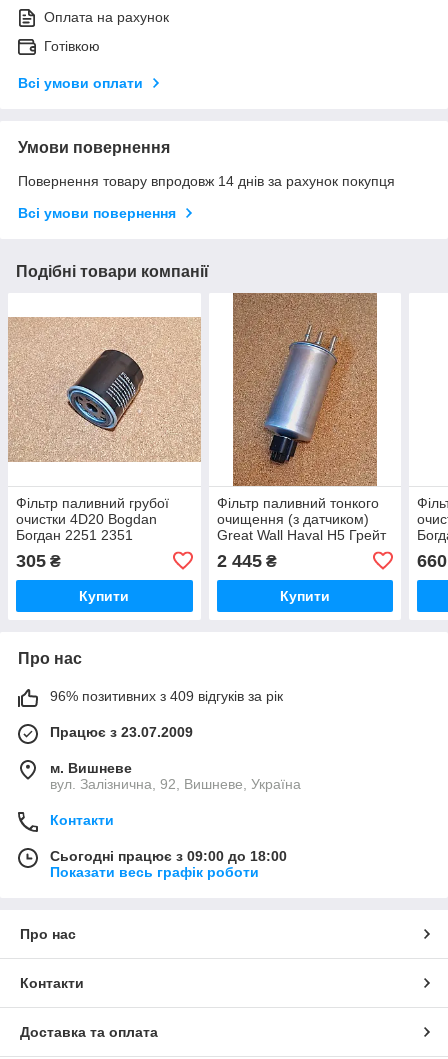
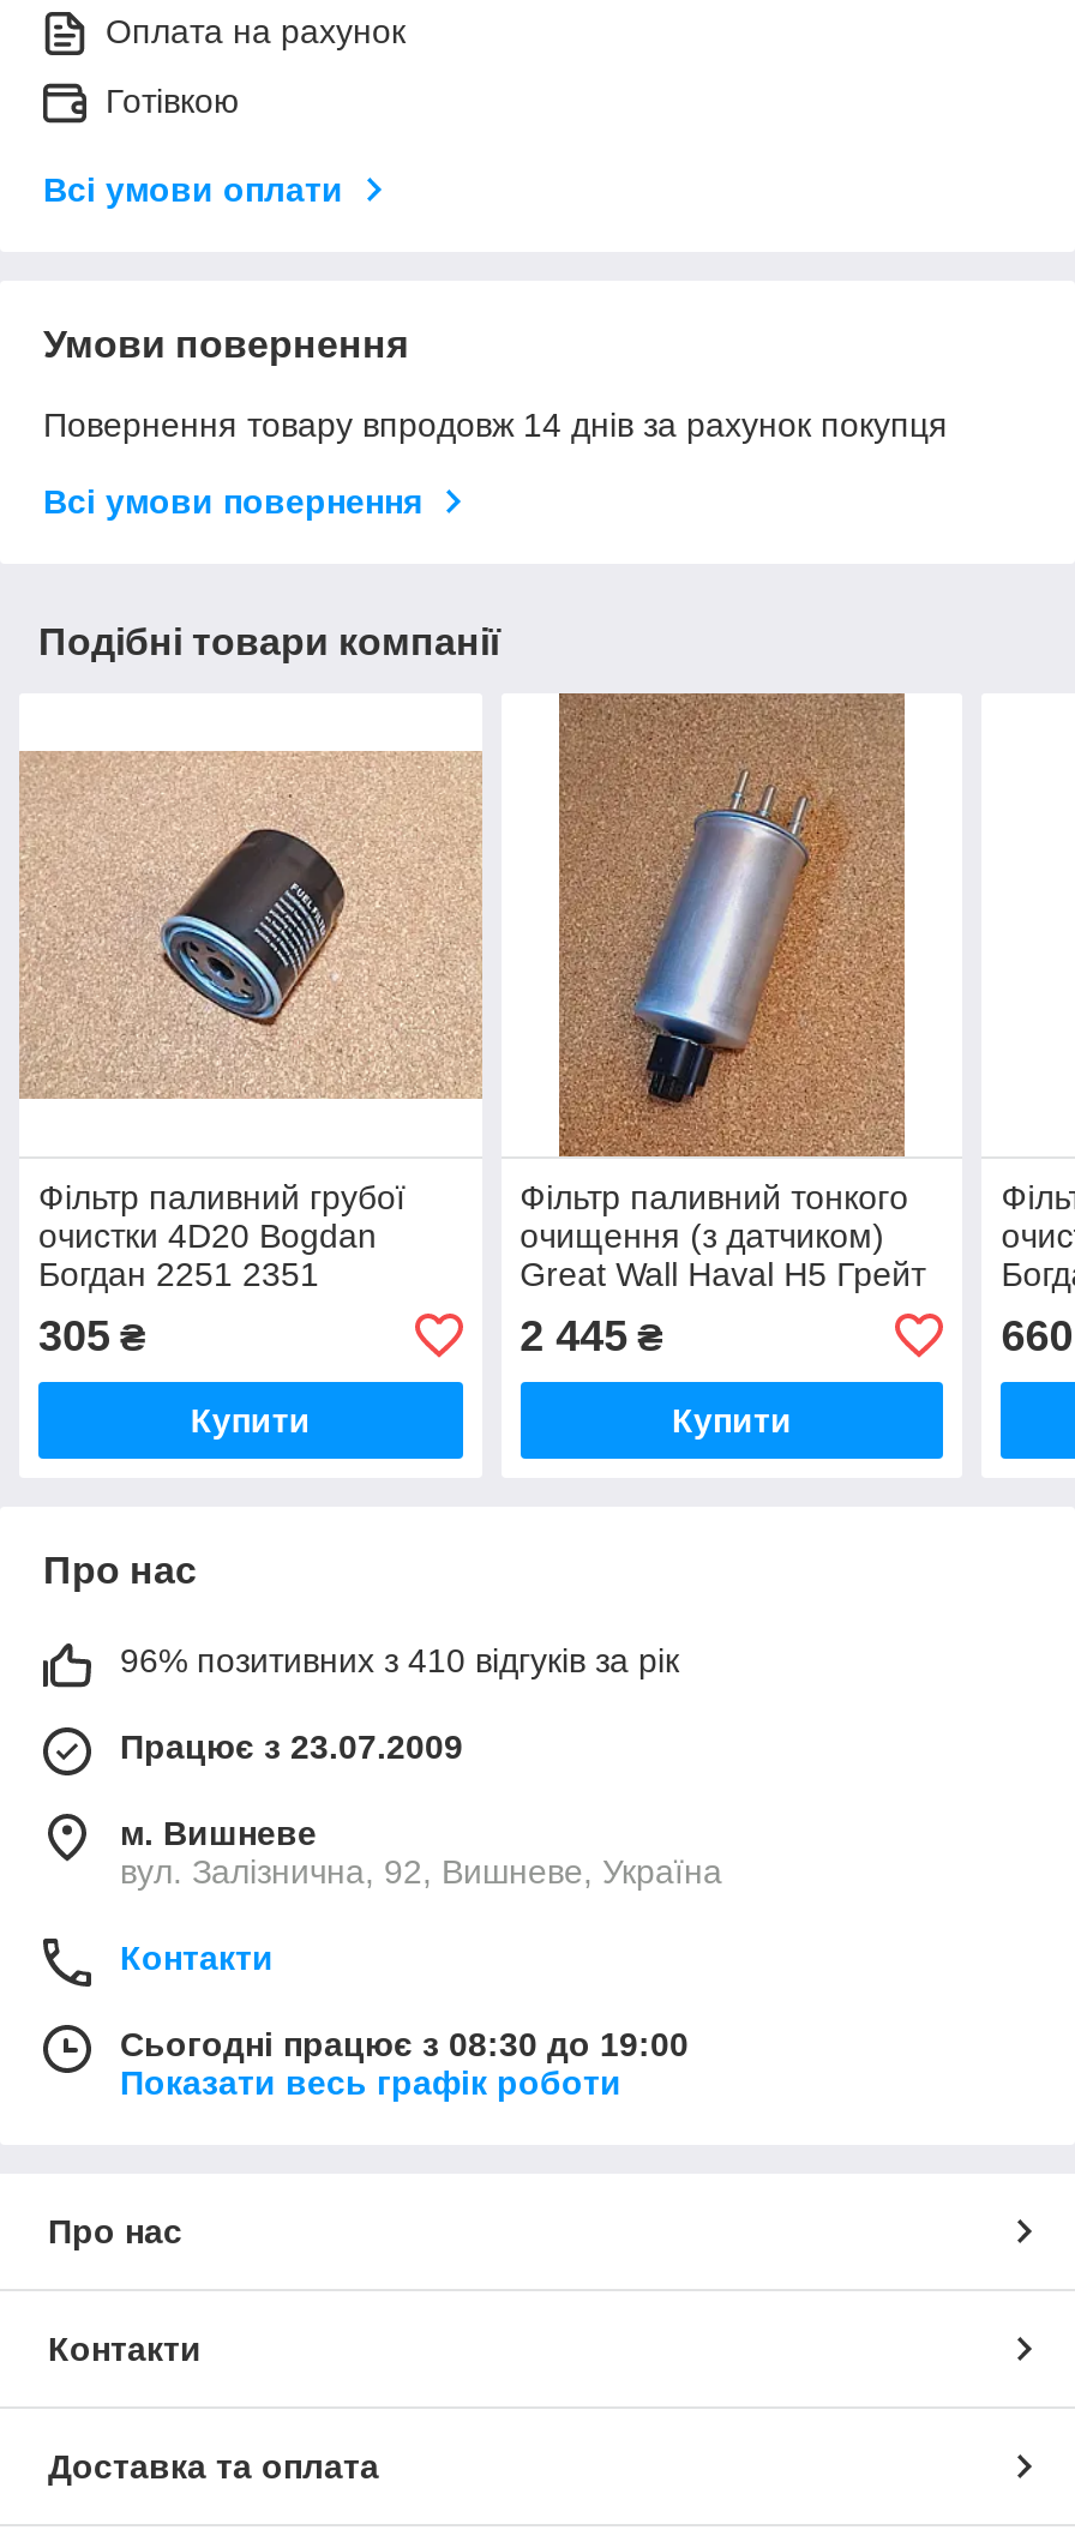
- 96% позитивних з 409 відгуків за рік
+ 96% позитивних з 410 відгуків за рік

- Сьогодні працює з 09:00 до 18:00
+ Сьогодні працює з 08:30 до 19:00
